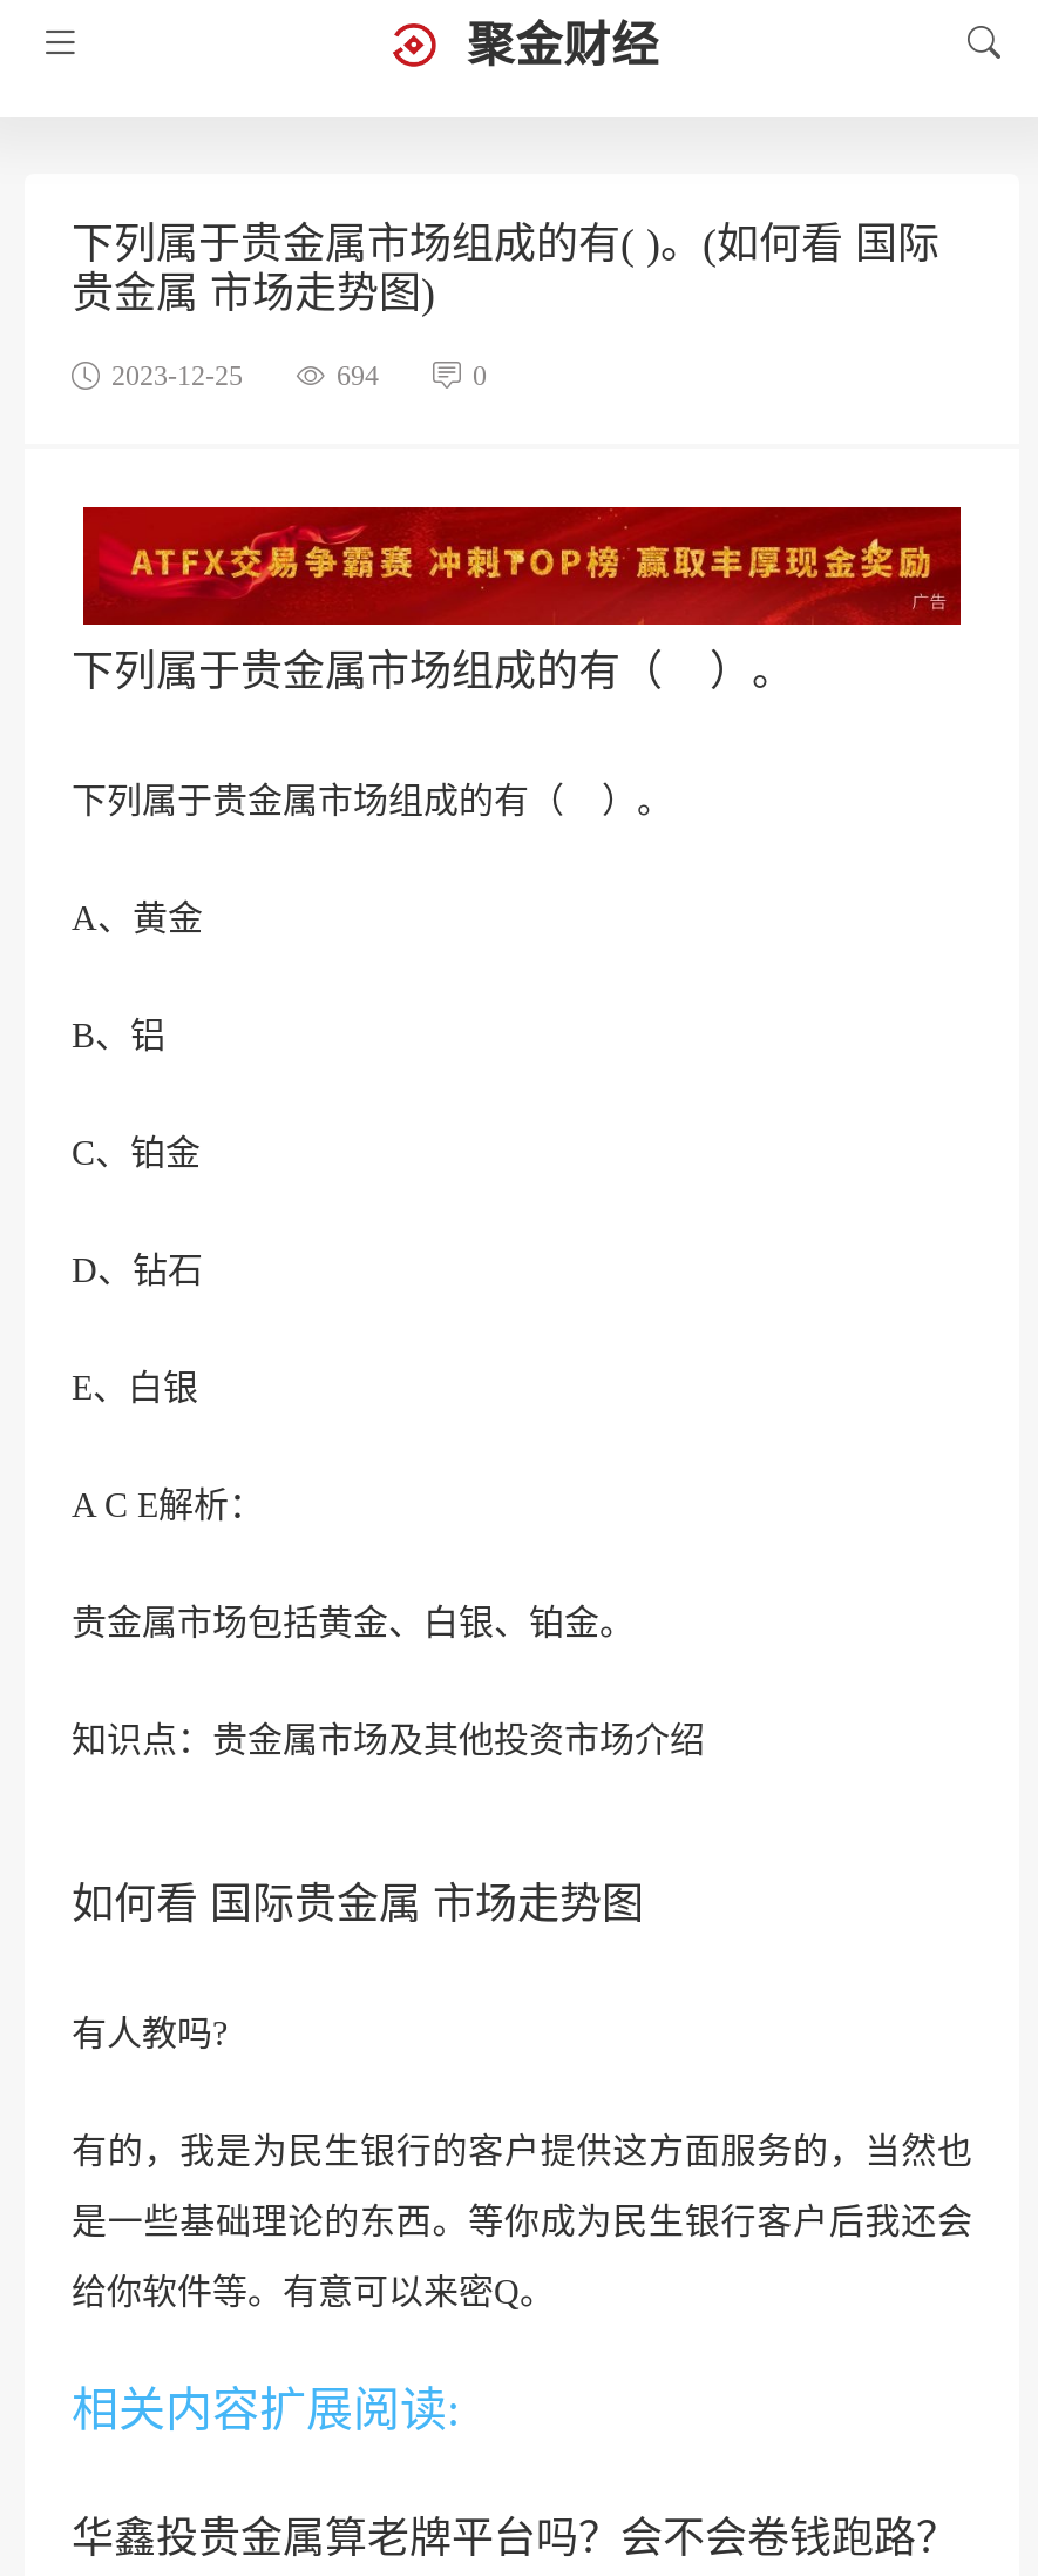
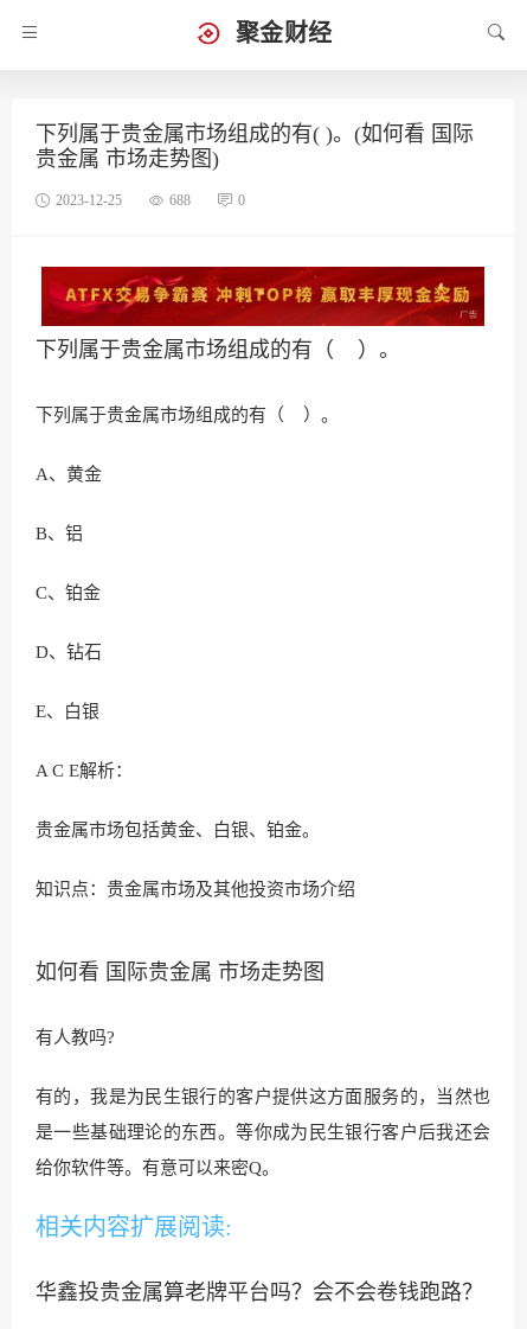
- 694
+ 688
